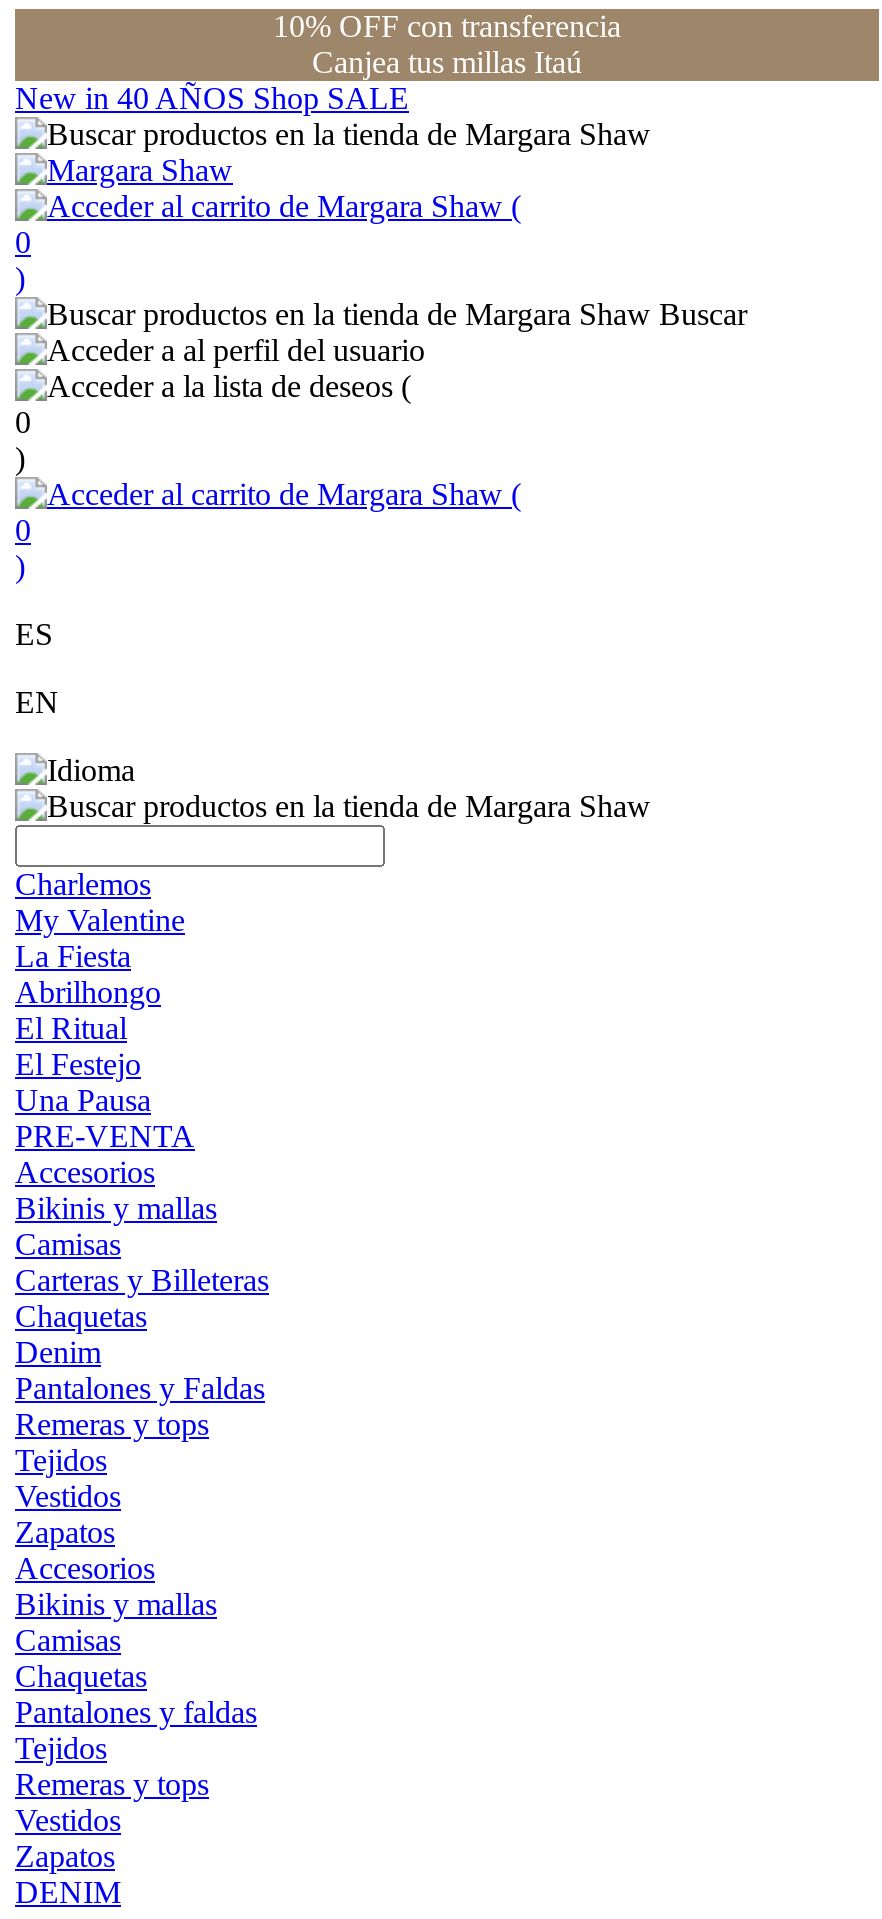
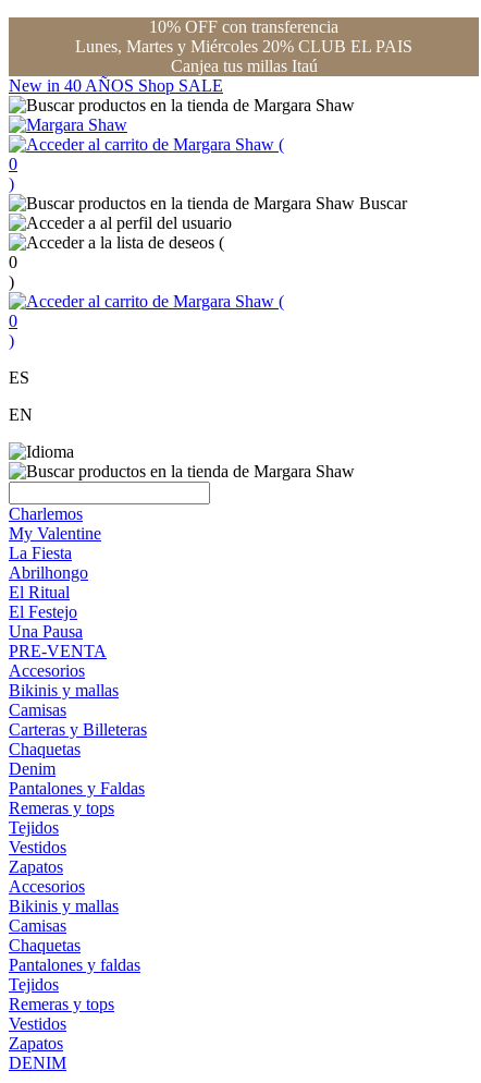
+ Lunes, Martes y Miércoles 20% CLUB EL PAIS
